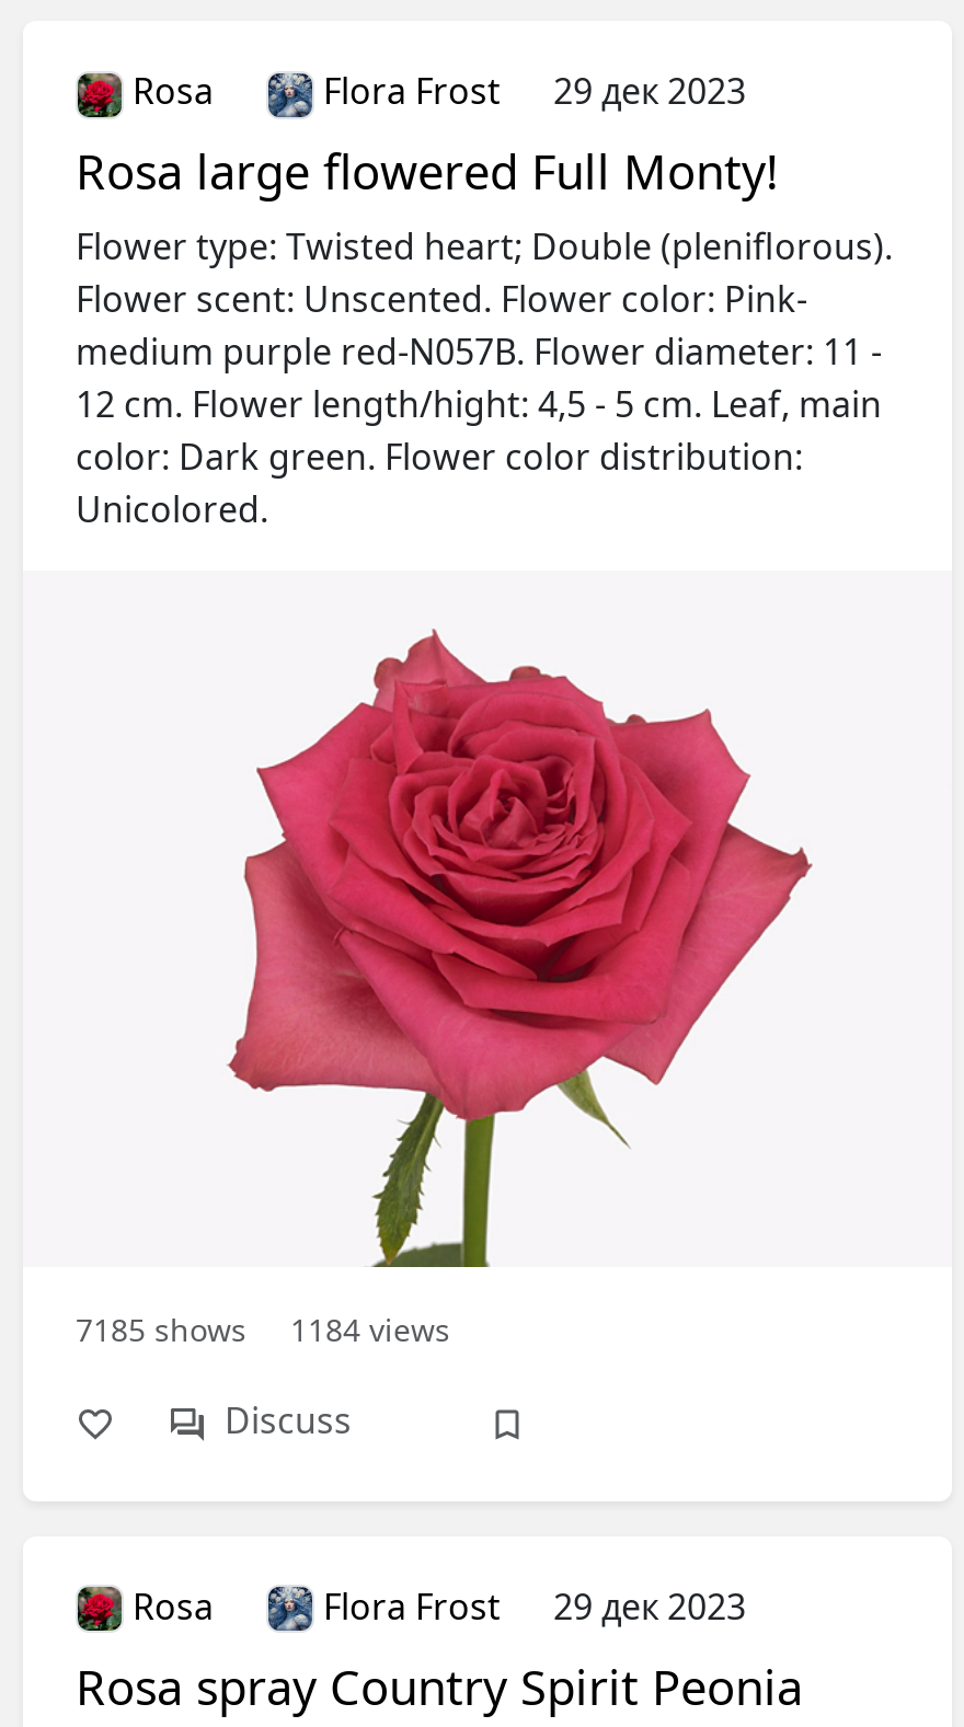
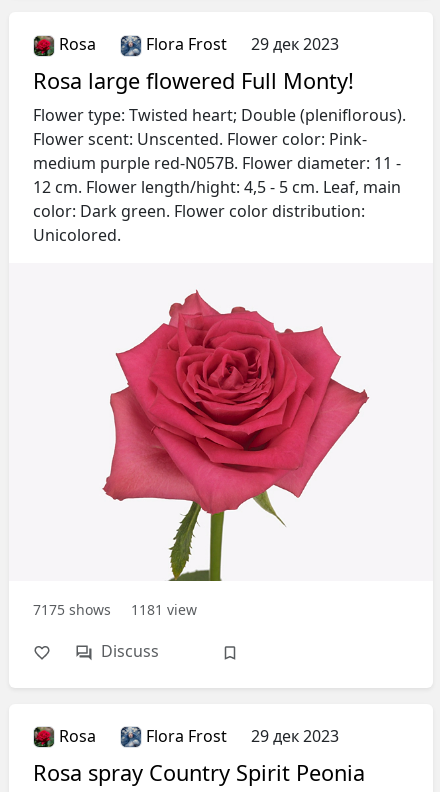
- 7185 shows
- 1184 views
+ 7175 shows
+ 1181 view
